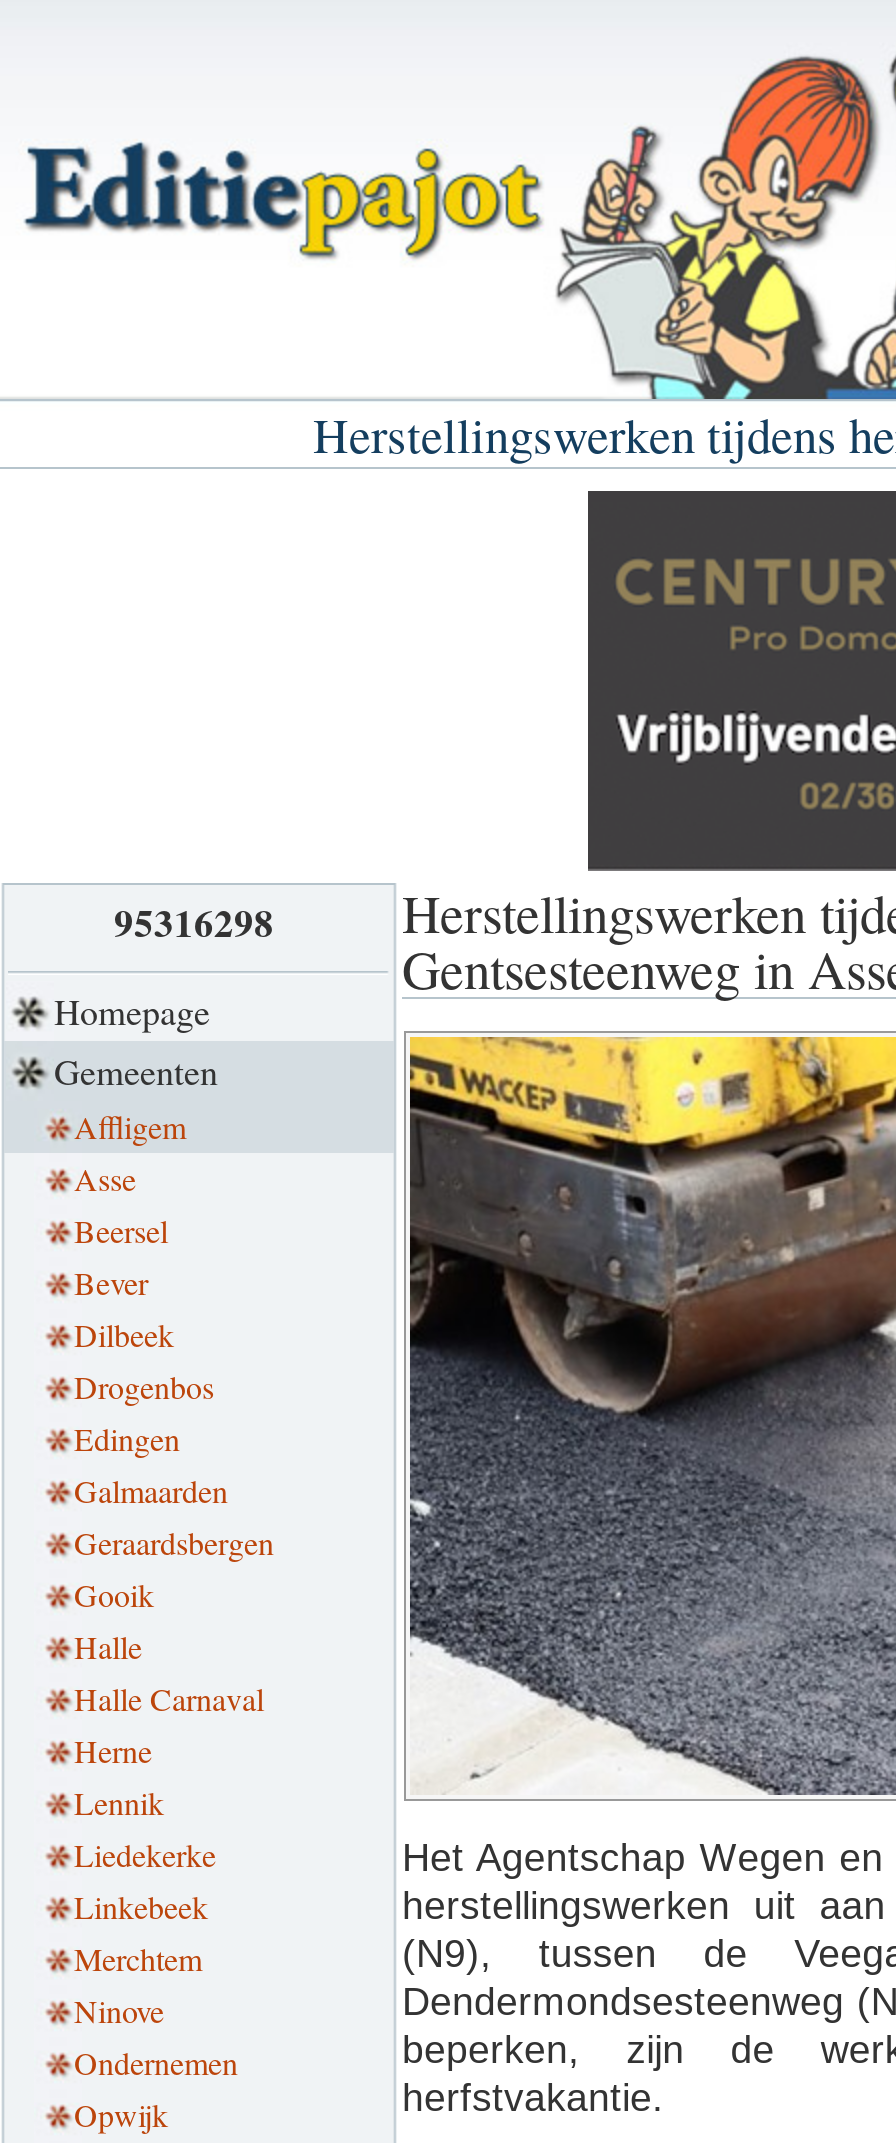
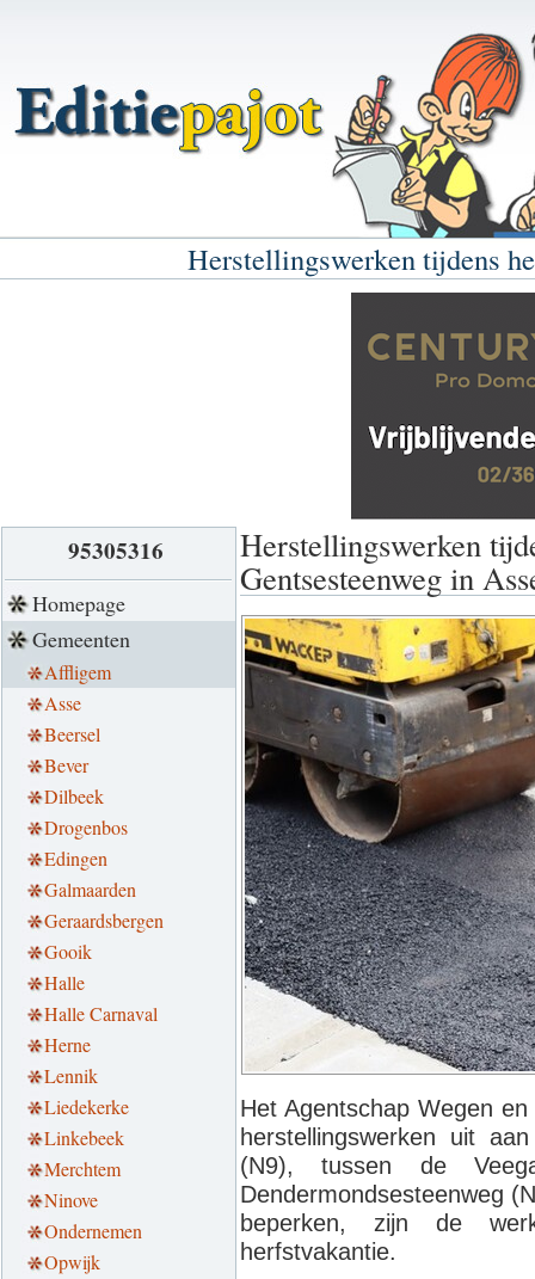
- 95316298
+ 95305316
